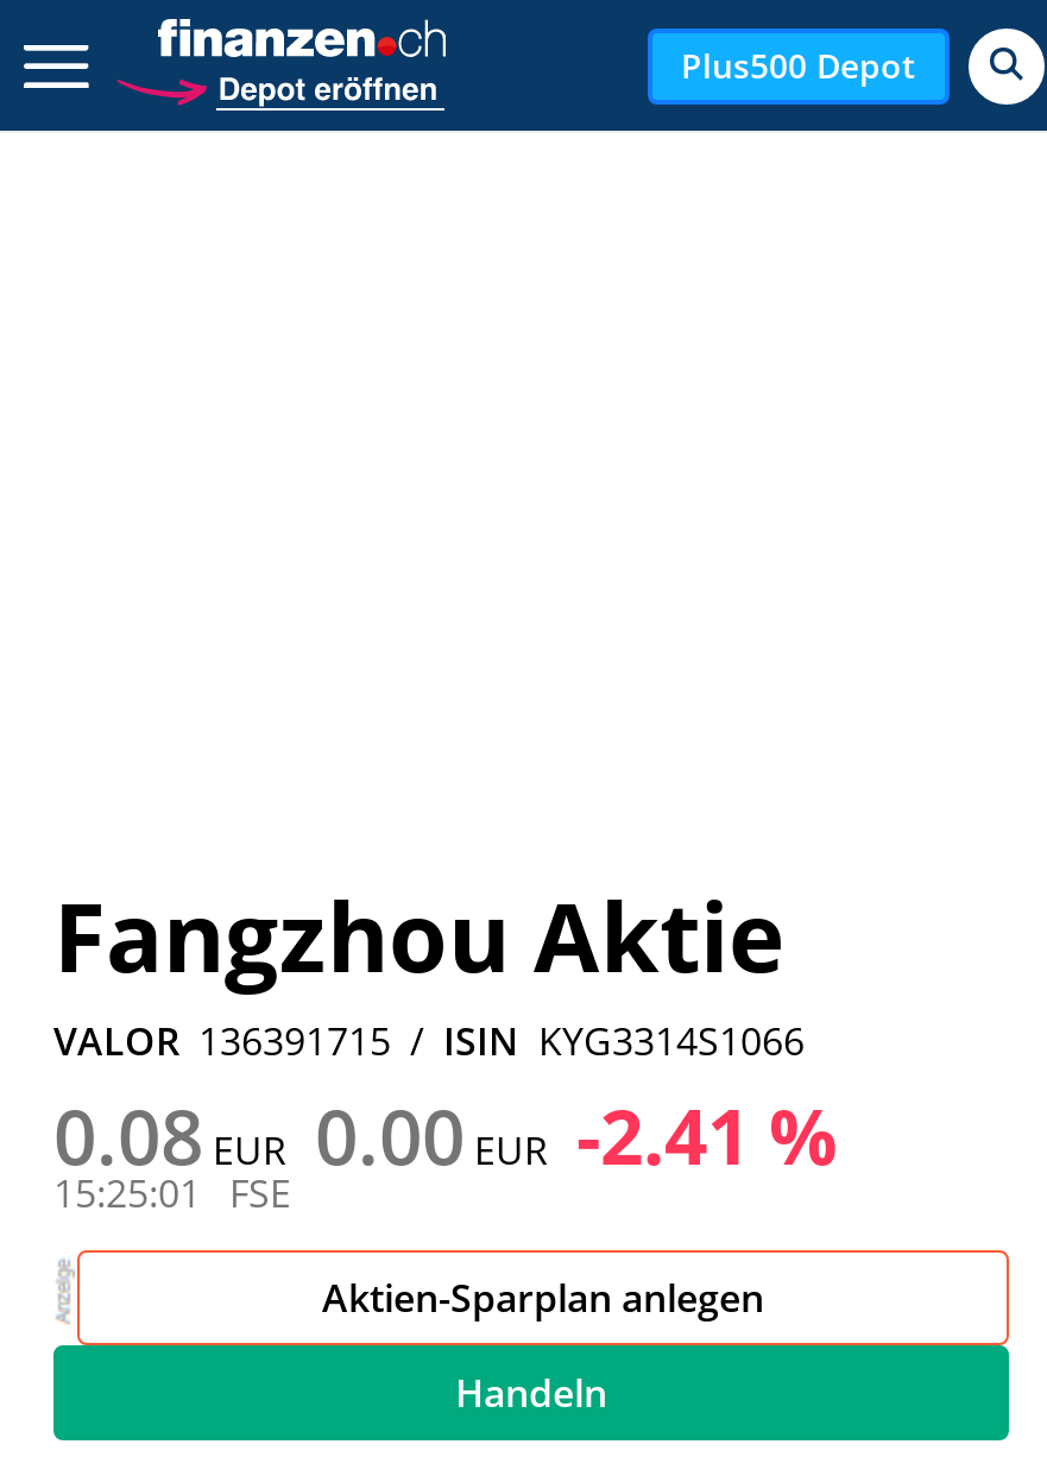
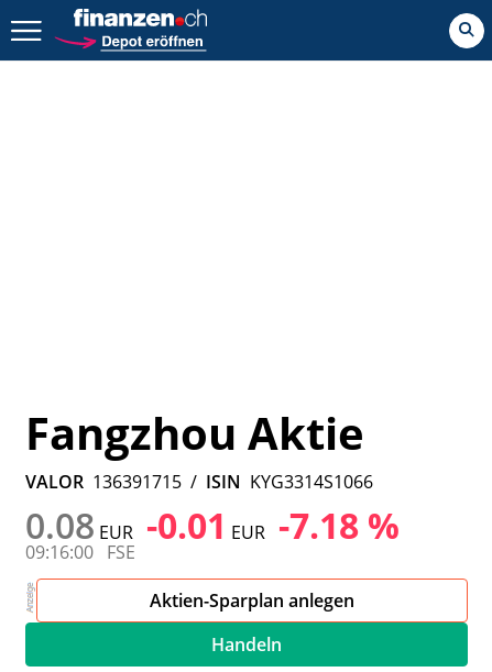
- Plus500 Depot

- 0.08 EUR 0.00 EUR -2.41 %
+ 0.08 EUR -0.01 EUR -7.18 %

- 15:25:01 FSE
+ 09:16:00 FSE
